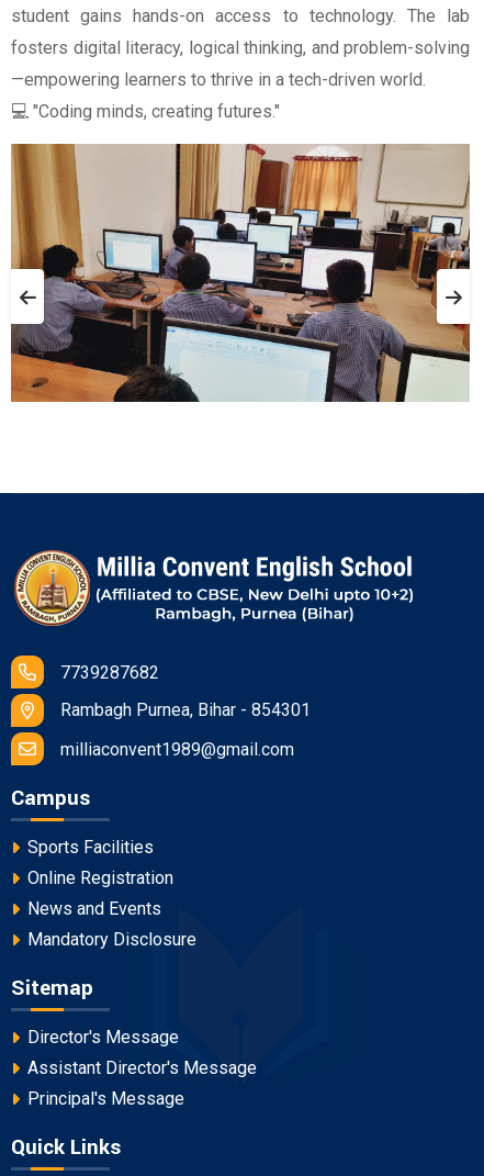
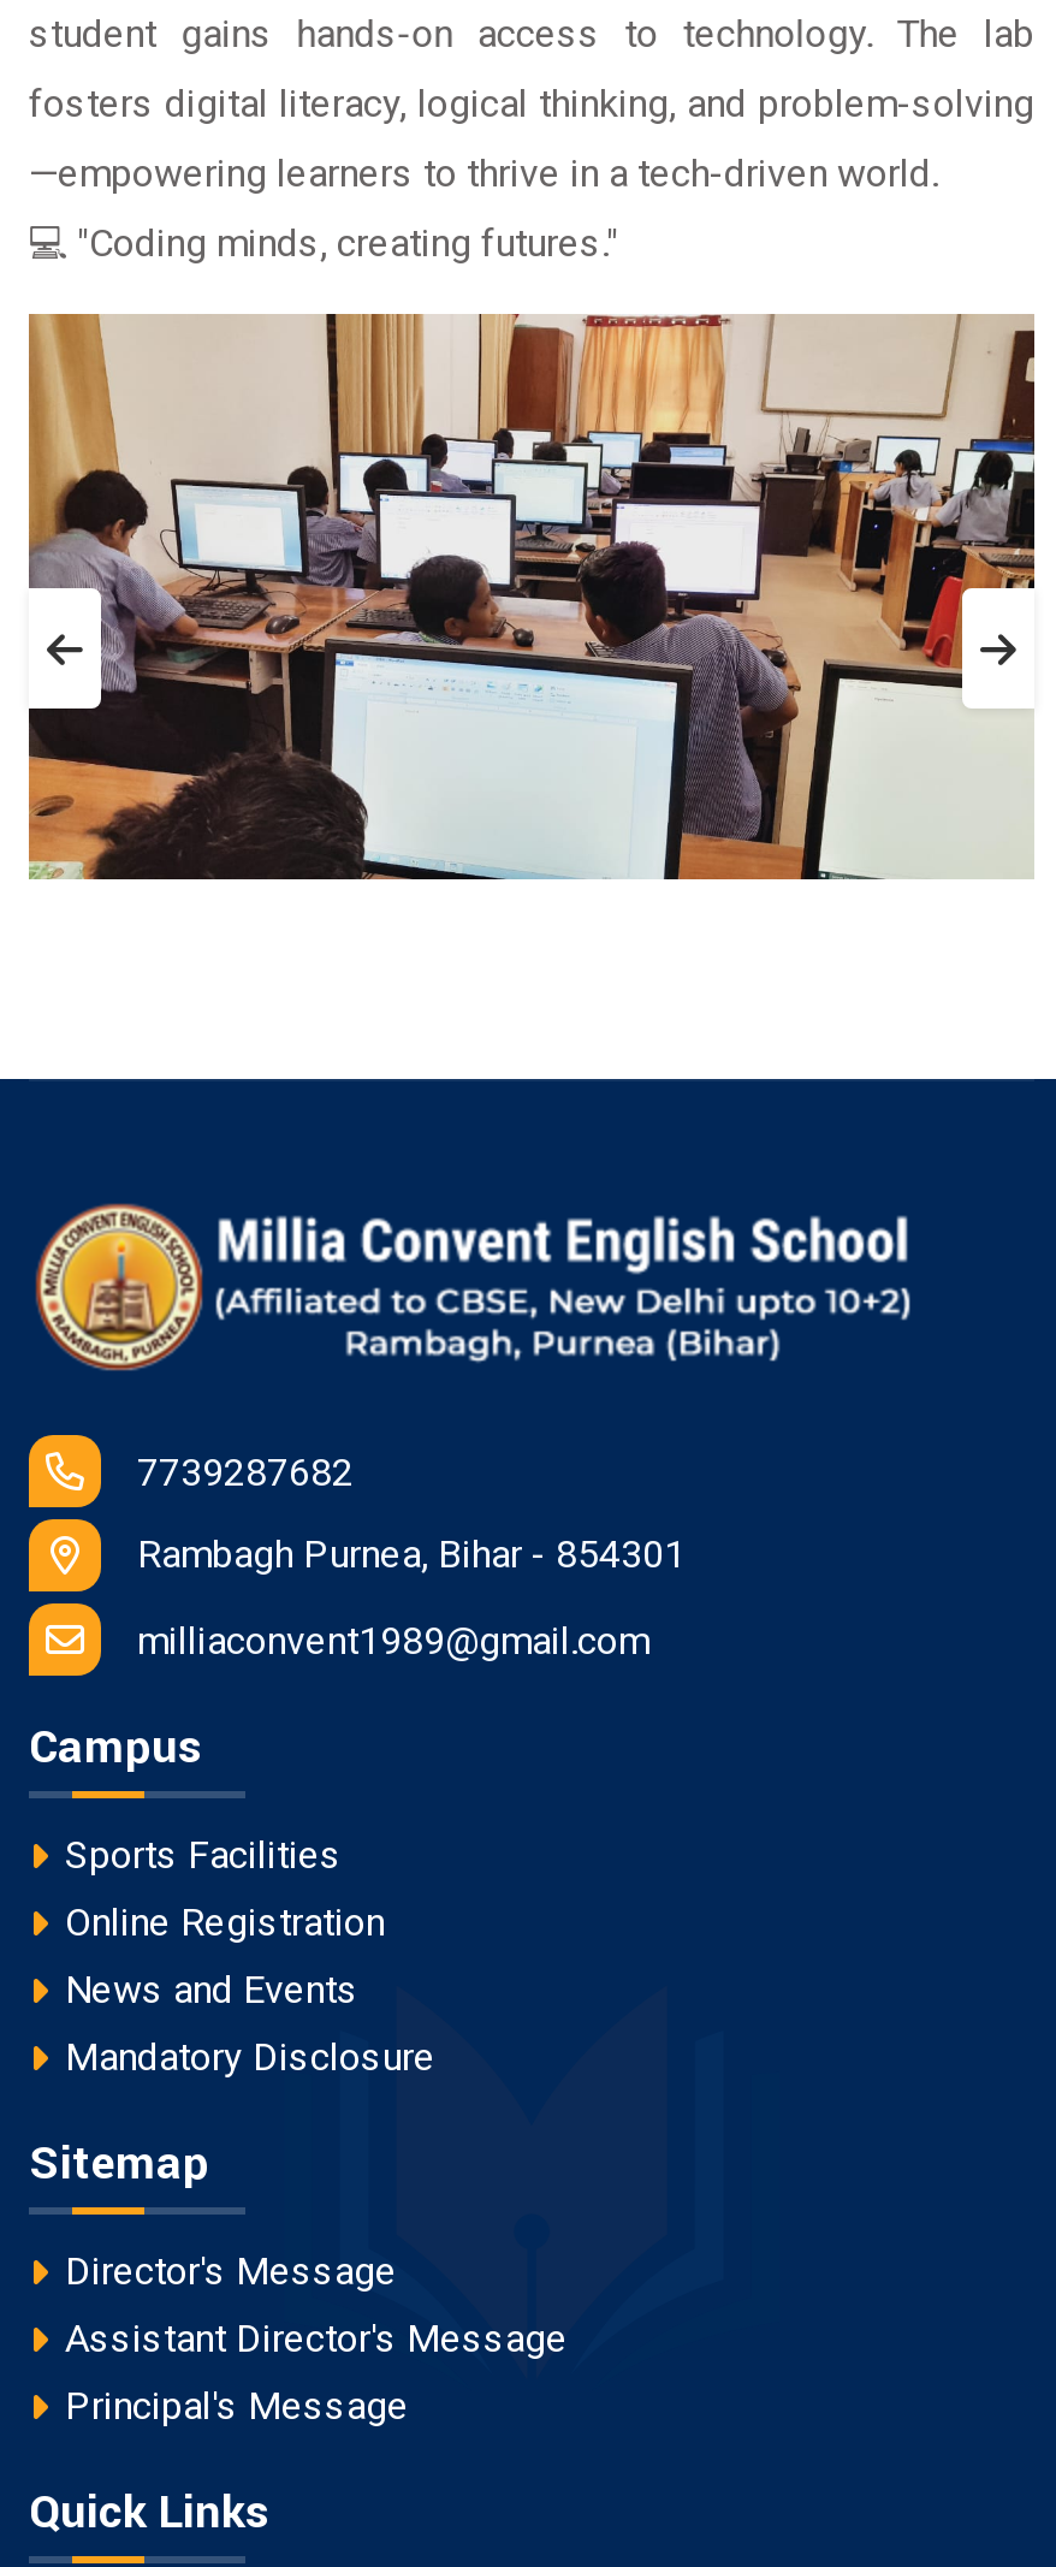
- [image]
+ [image]
